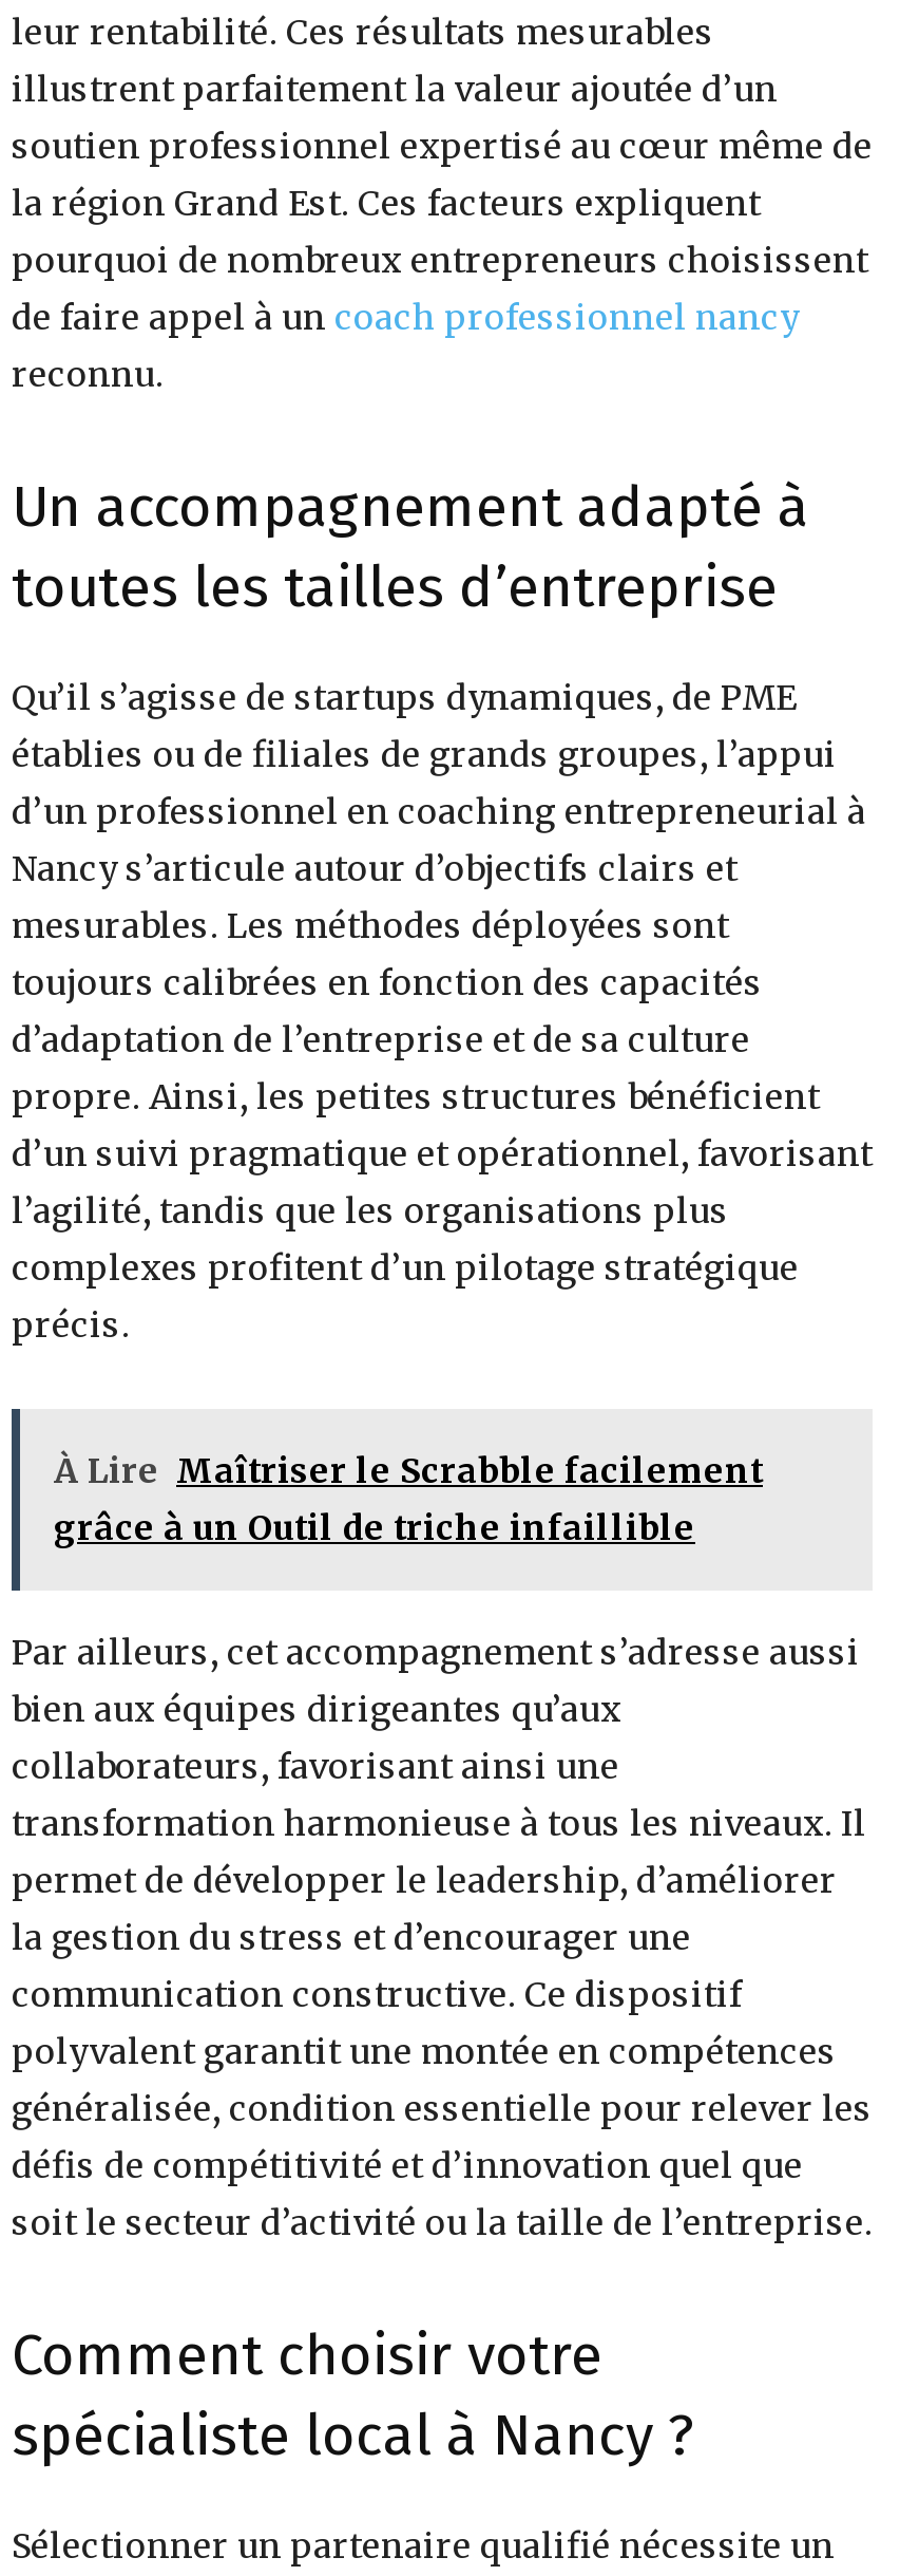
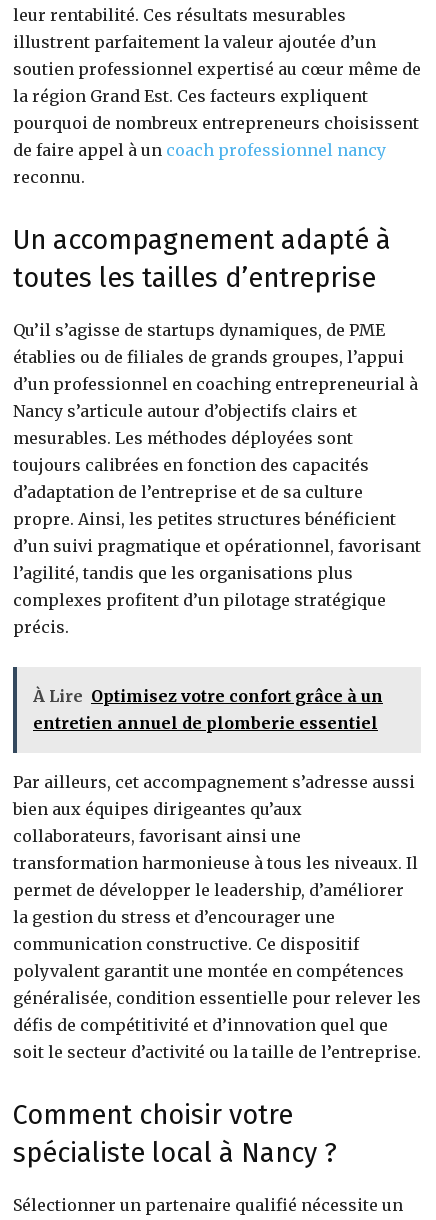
- À Lire Maîtriser le Scrabble facilement
- grâce à un Outil de triche infaillible
+ À Lire Optimisez votre confort grâce à un
+ entretien annuel de plomberie essentiel
